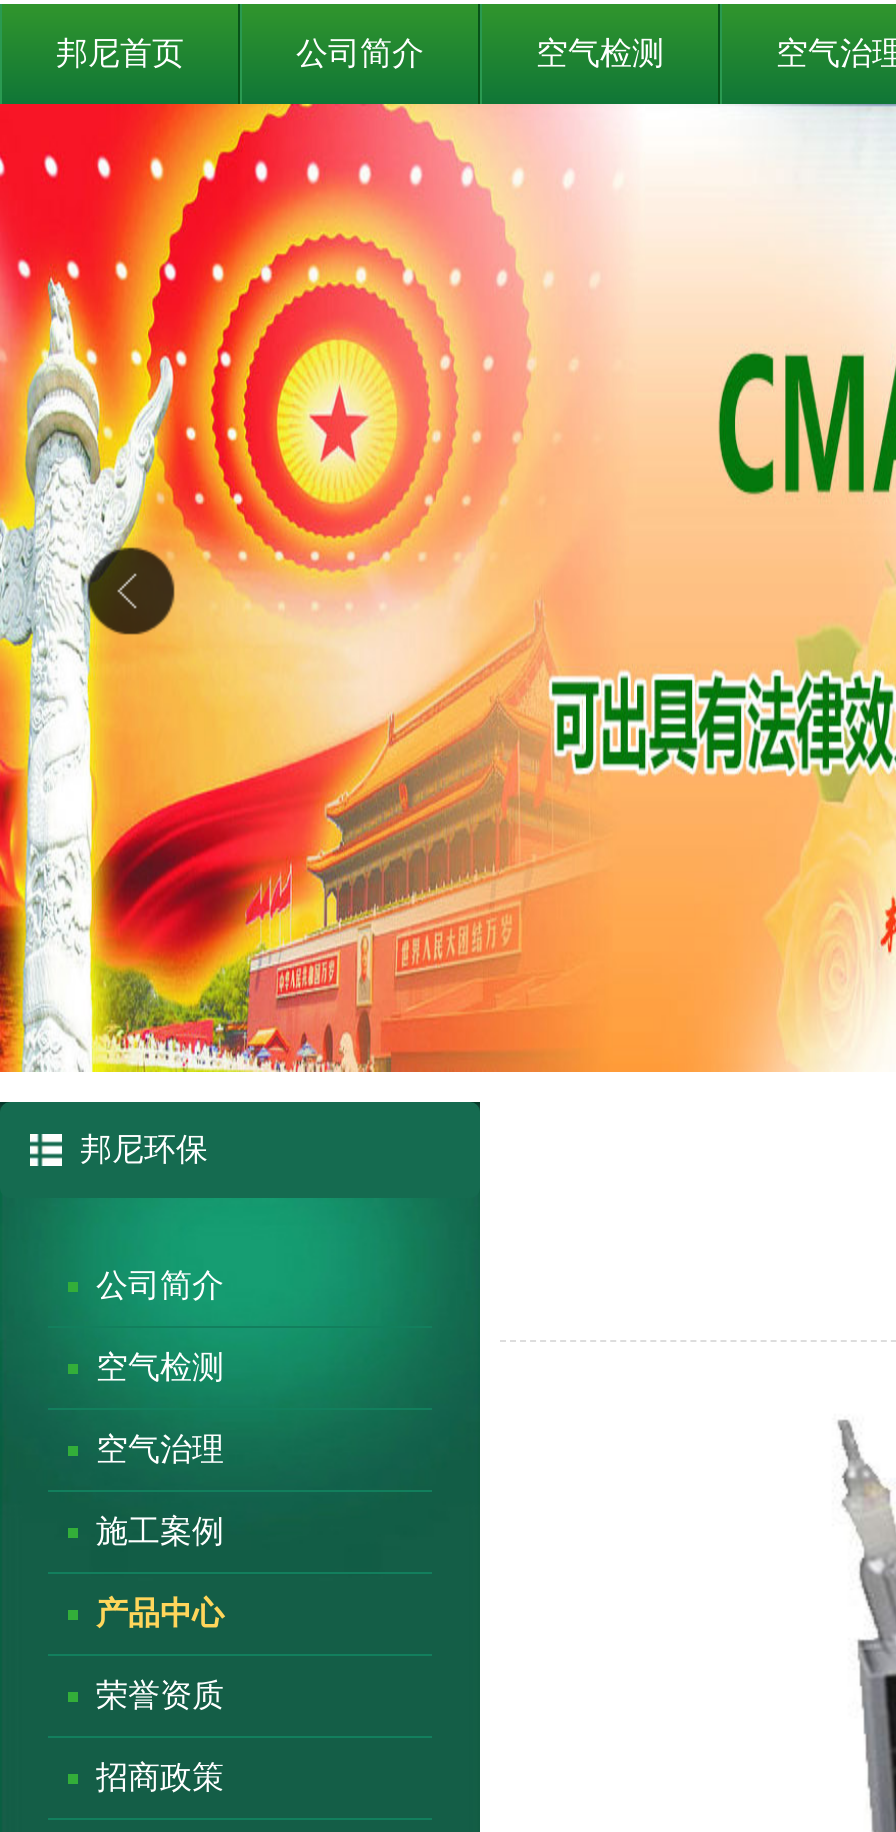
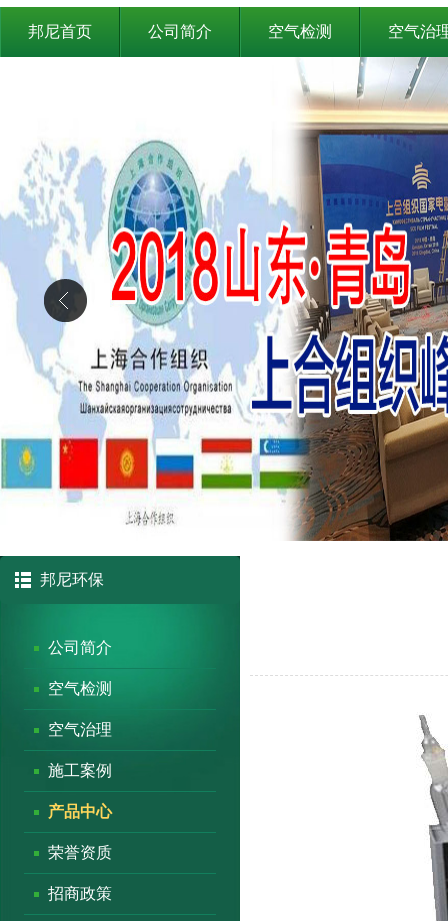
- [image]
+ [image]
